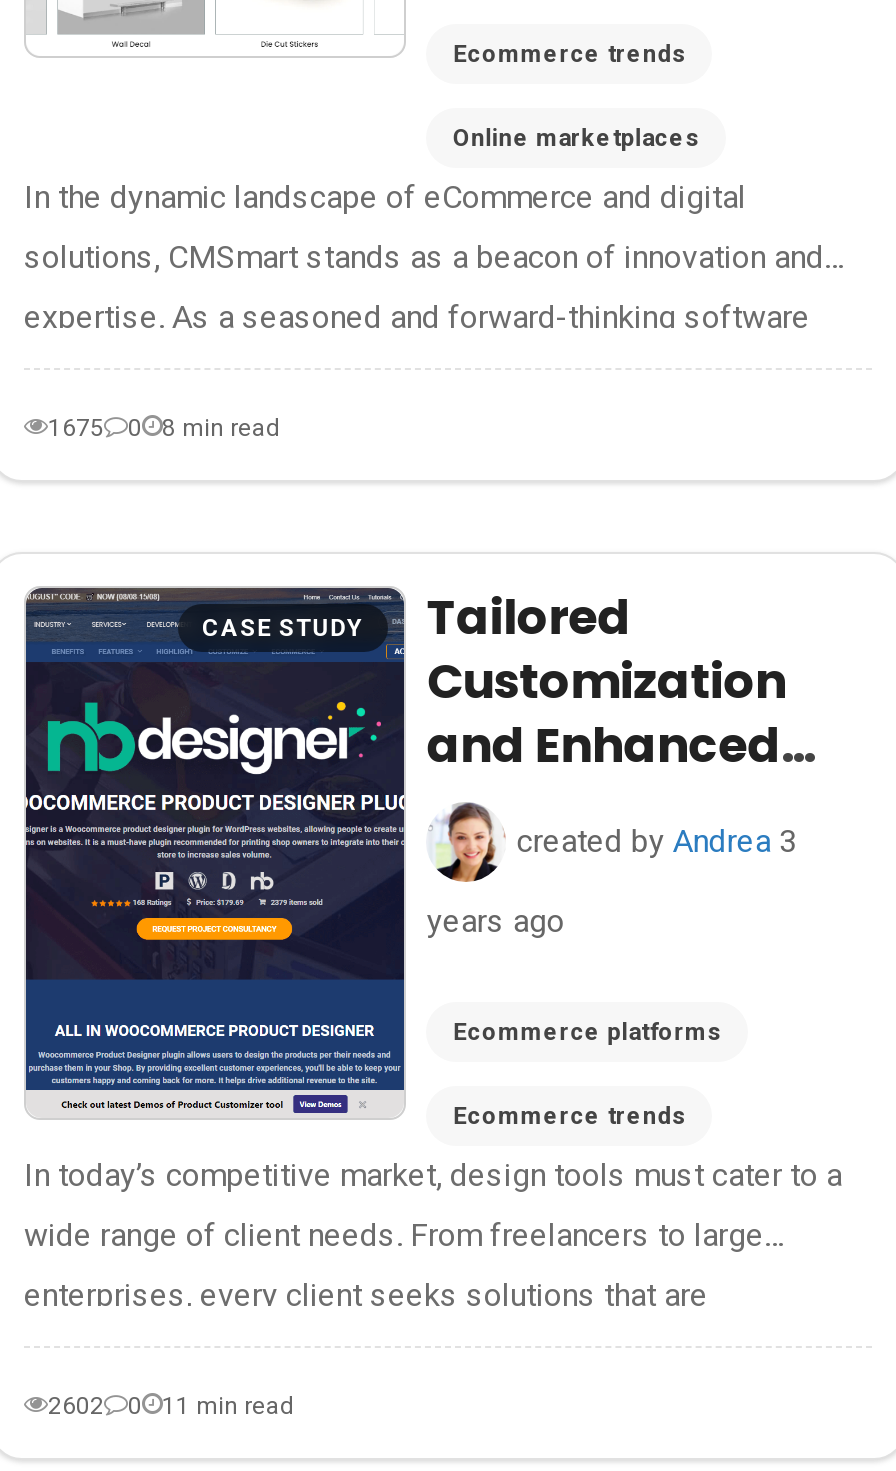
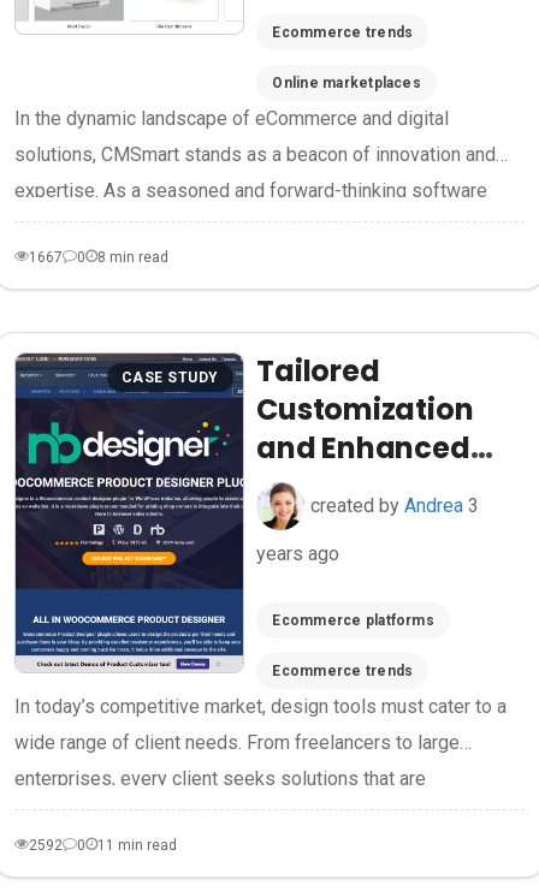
- 1675 0 8 min read
+ 1667 0 8 min read

- 2602 0 11 min read
+ 2592 0 11 min read
